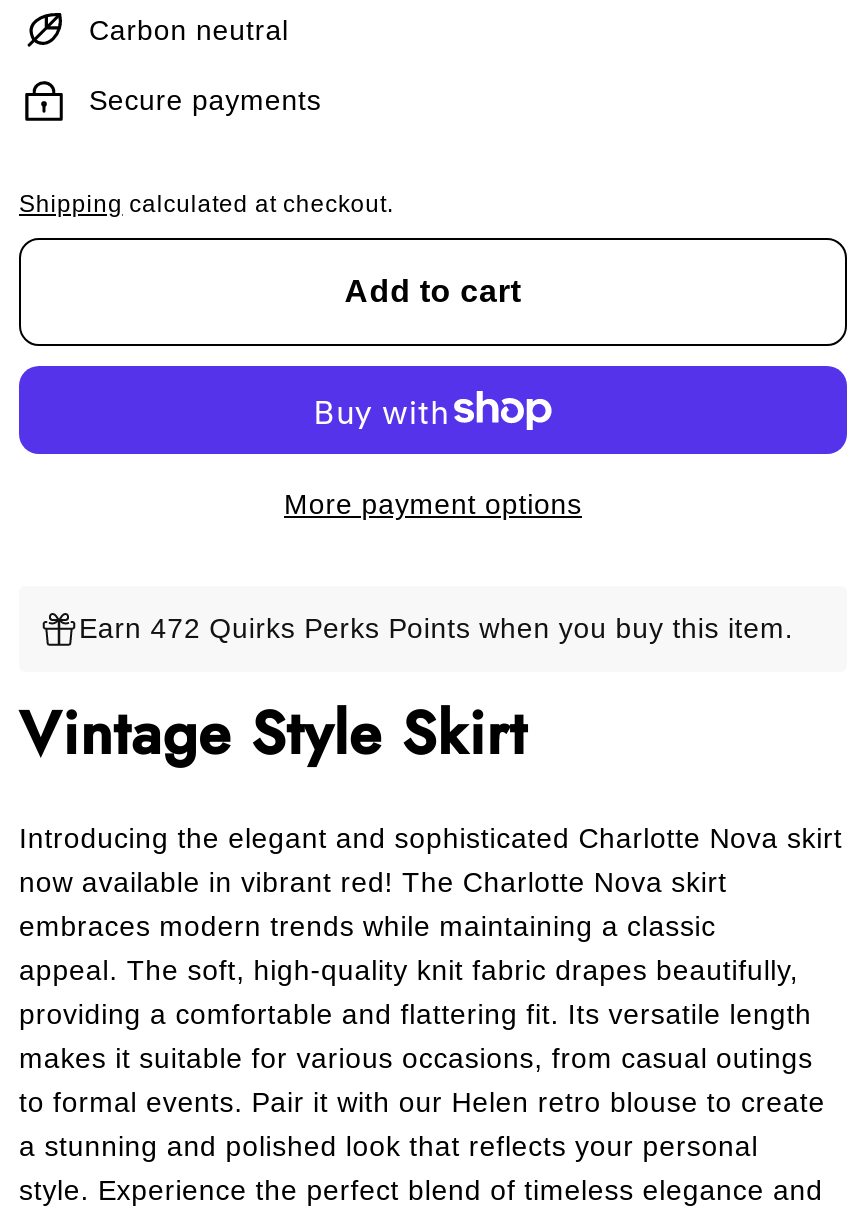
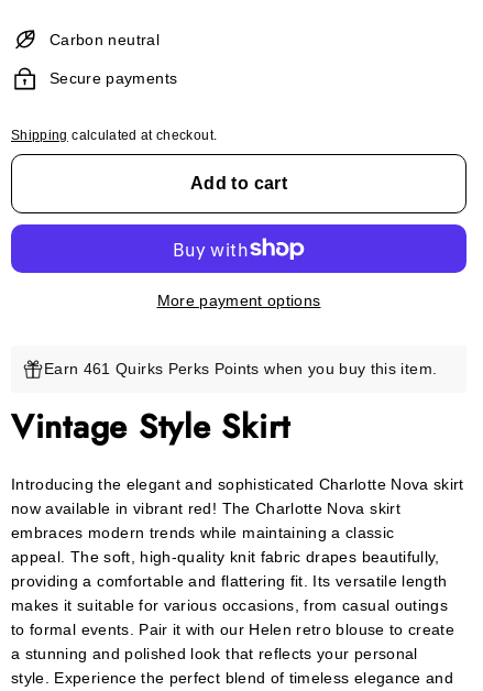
- Earn 472 Quirks Perks Points when you buy this item.
+ Earn 461 Quirks Perks Points when you buy this item.
